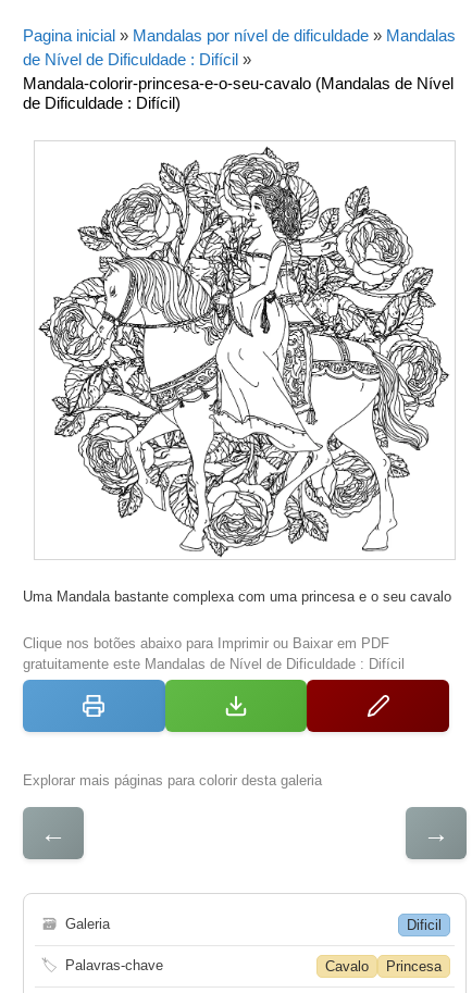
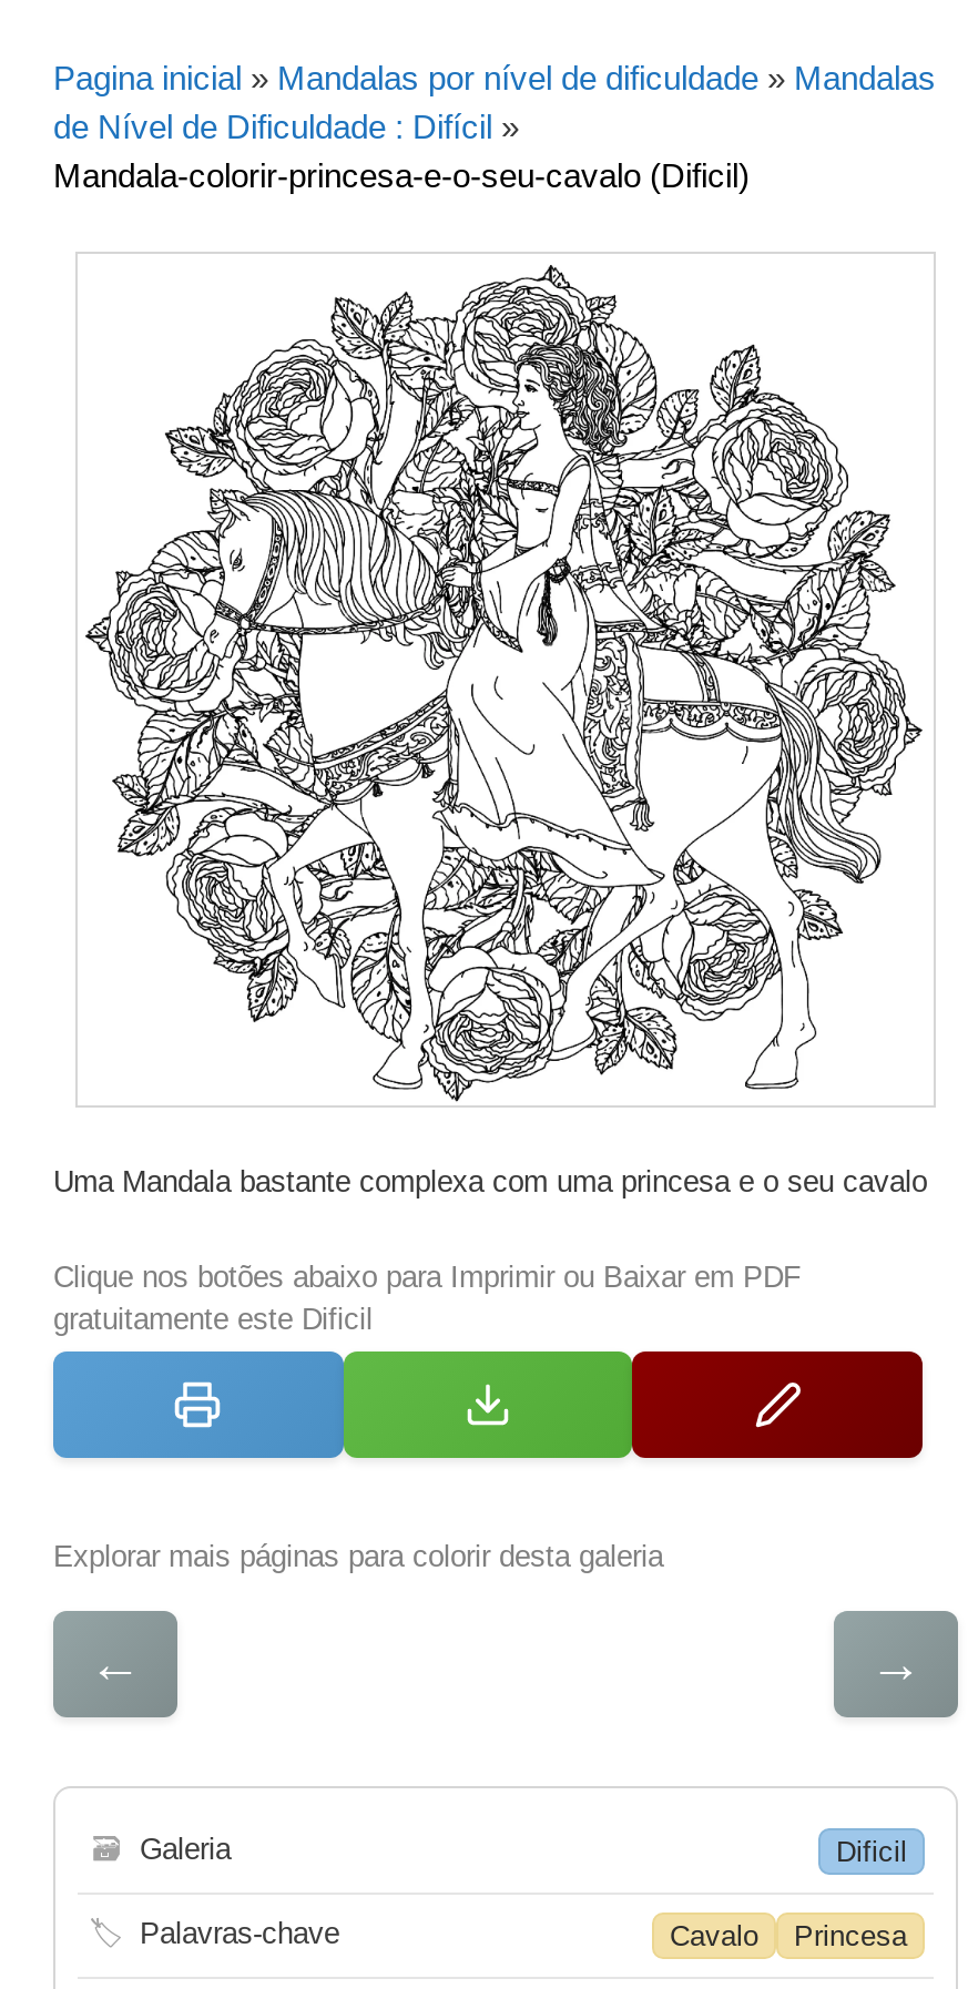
- Mandala-colorir-princesa-e-o-seu-cavalo (Mandalas de Nível
- de Dificuldade : Difícil)
+ Mandala-colorir-princesa-e-o-seu-cavalo (Dificil)

- gratuitamente este Mandalas de Nível de Dificuldade : Difícil
+ gratuitamente este Dificil
